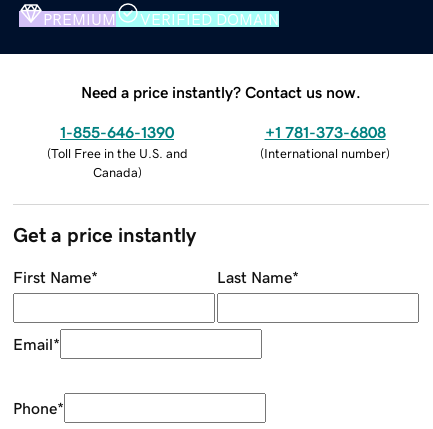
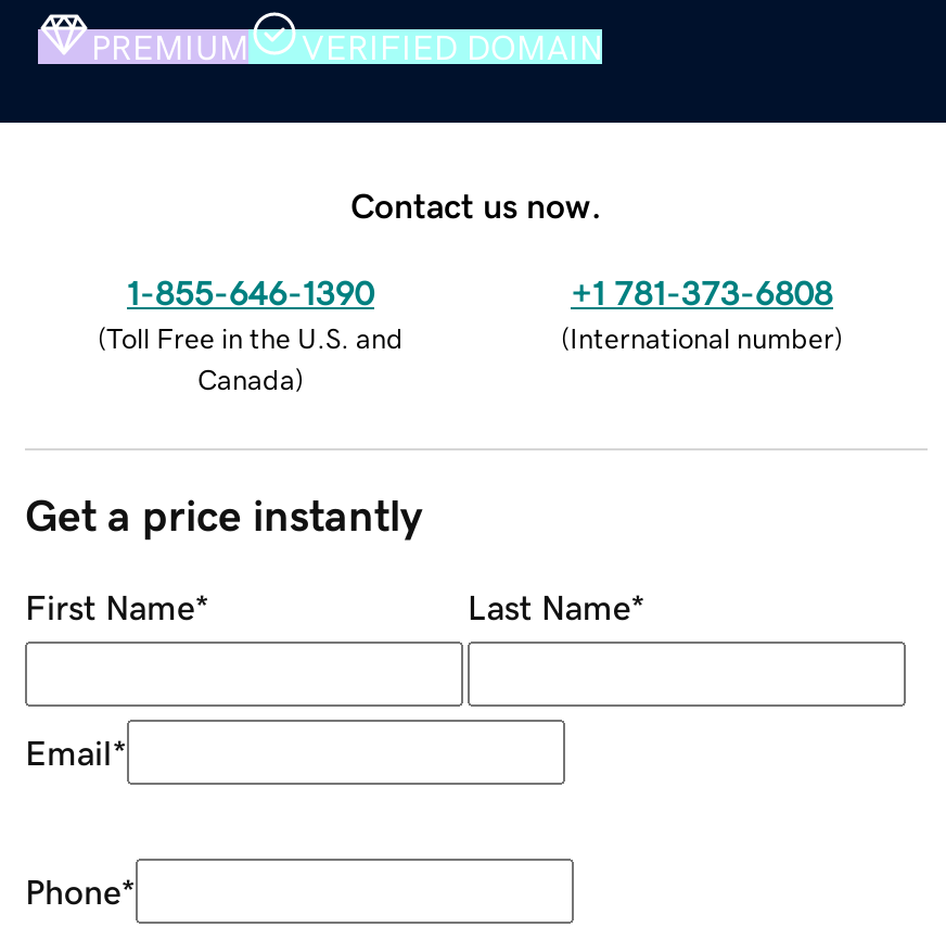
- Need a price instantly? Contact us now.
+ Contact us now.
